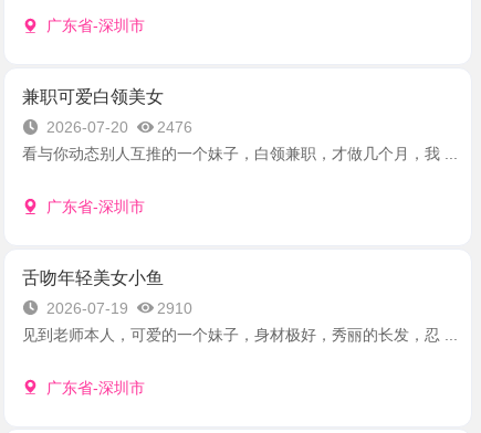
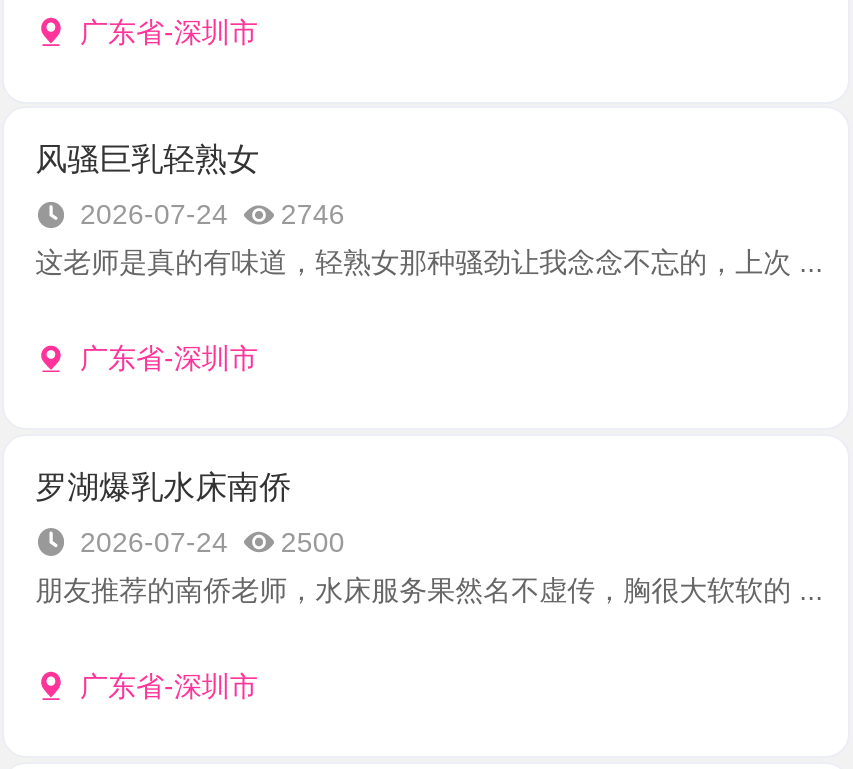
- 兼职可爱白领美女
+ 风骚巨乳轻熟女

- 2026-07-20
- 2476
+ 2026-07-24
+ 2746

- 看与你动态别人互推的一个妹子，白领兼职，才做几个月，我 ...
+ 这老师是真的有味道，轻熟女那种骚劲让我念念不忘的，上次 ...

- 舌吻年轻美女小鱼
+ 罗湖爆乳水床南侨

- 2026-07-19
- 2910
+ 2026-07-24
+ 2500

- 见到老师本人，可爱的一个妹子，身材极好，秀丽的长发，忍 ...
+ 朋友推荐的南侨老师，水床服务果然名不虚传，胸很大软软的 ...
